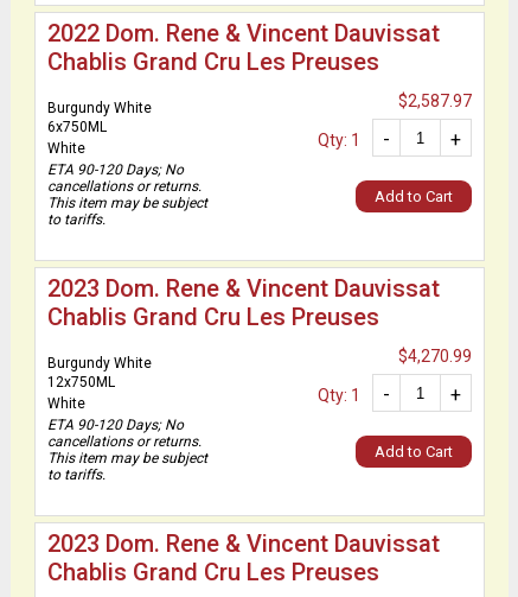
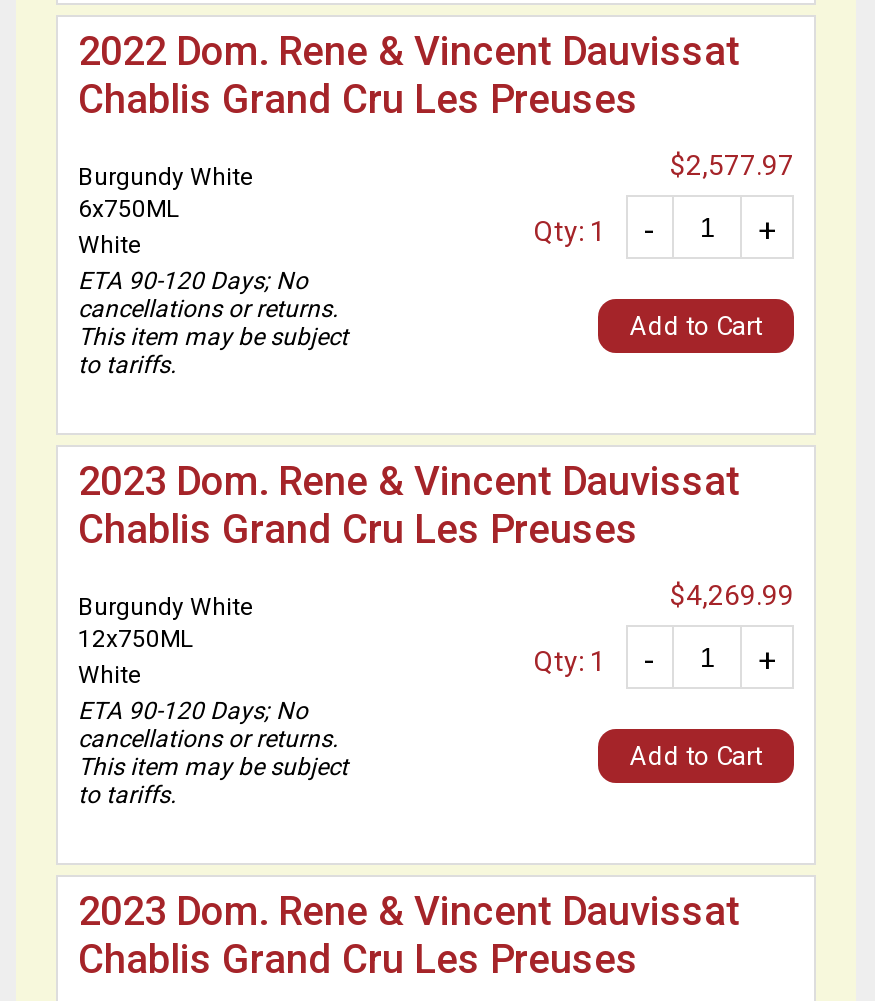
- $2,587.97
+ $2,577.97

- $4,270.99
+ $4,269.99
